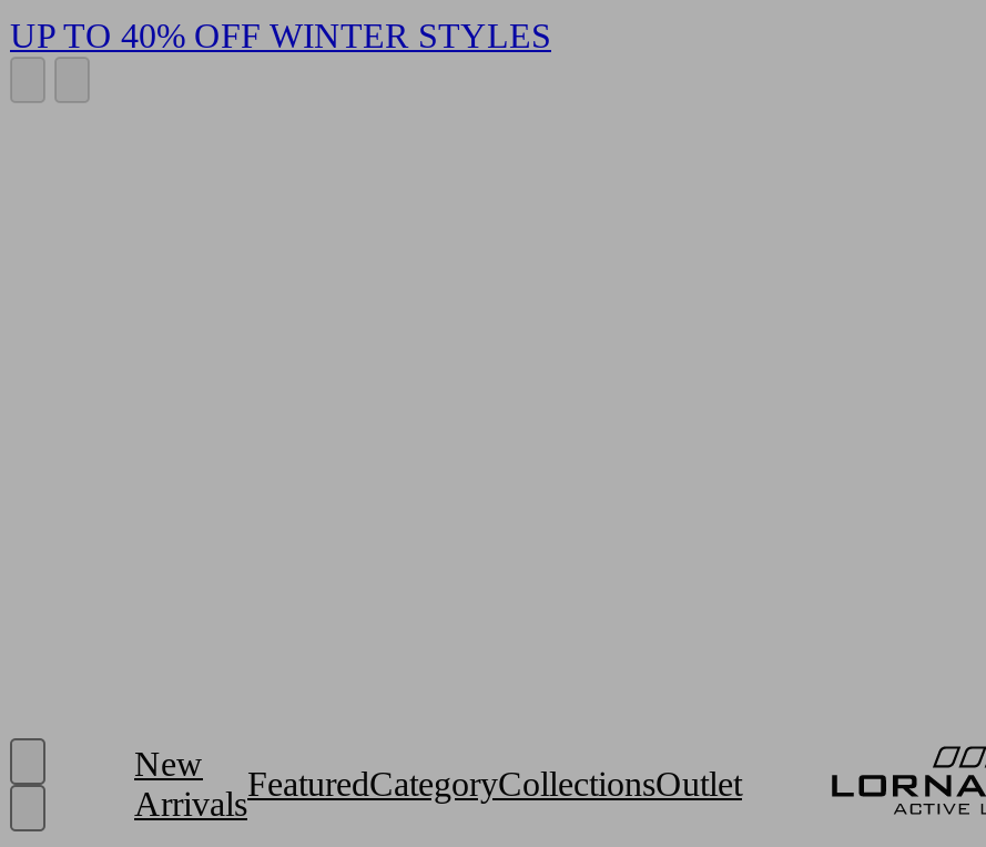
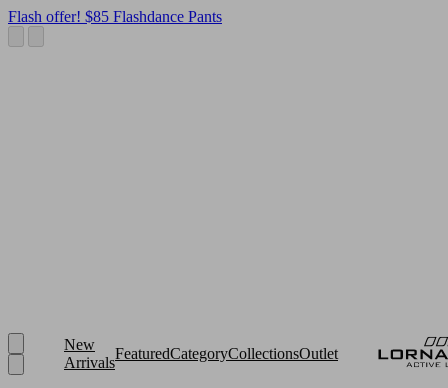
- UP TO 40% OFF WINTER STYLES
+ Flash offer! $85 Flashdance Pants
